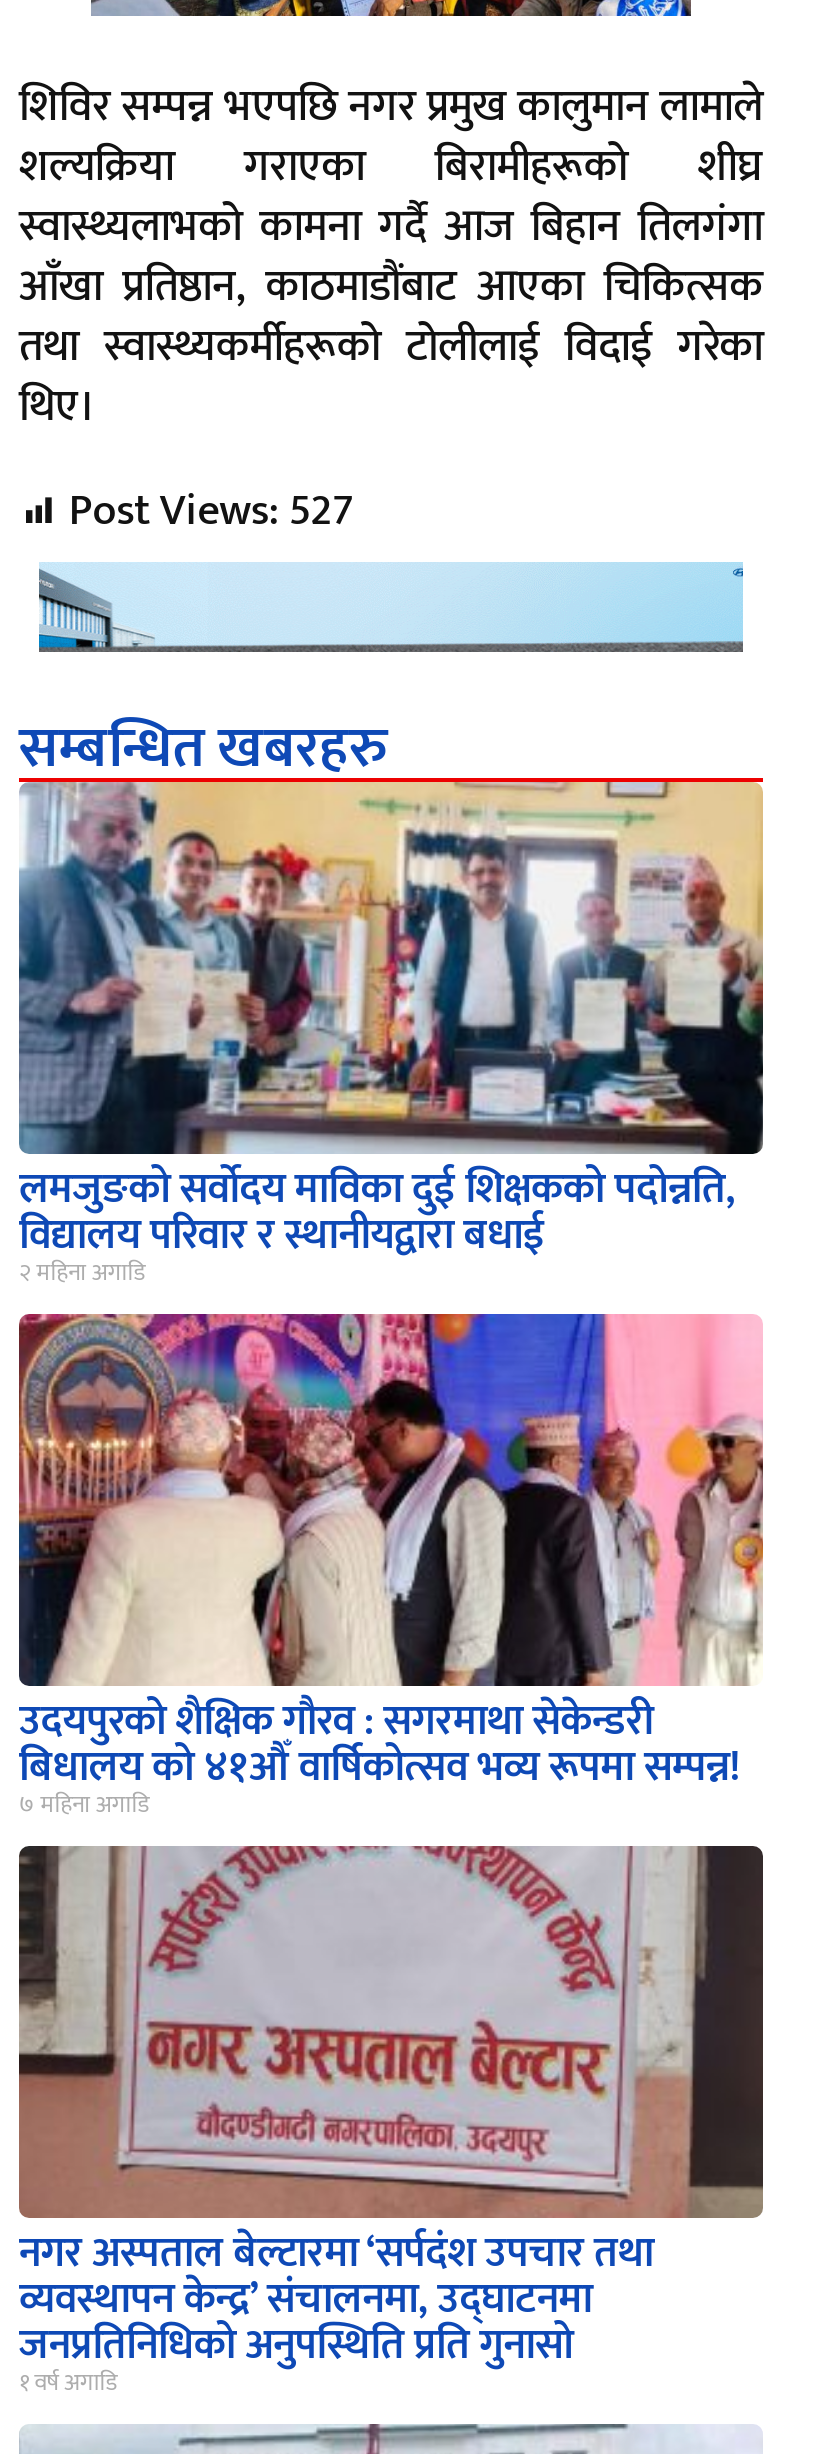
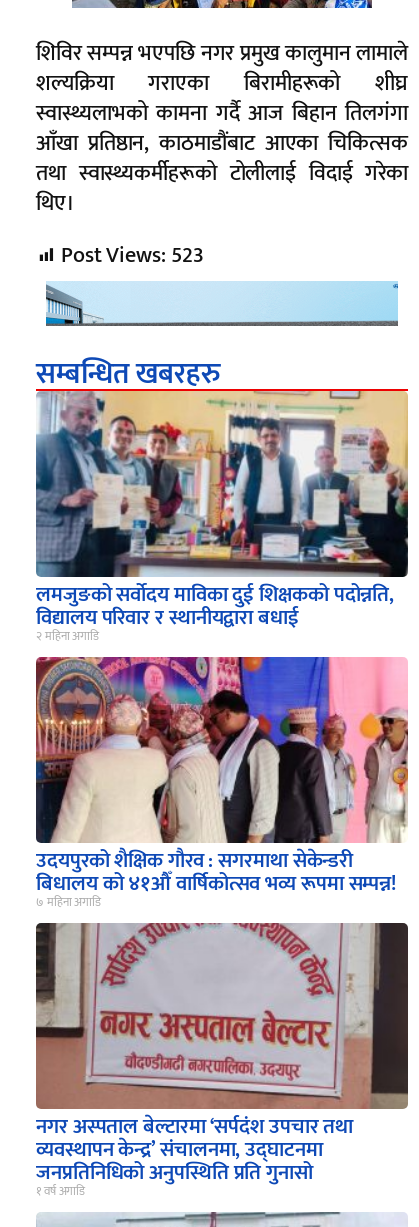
- Post Views: 527
+ Post Views: 523
